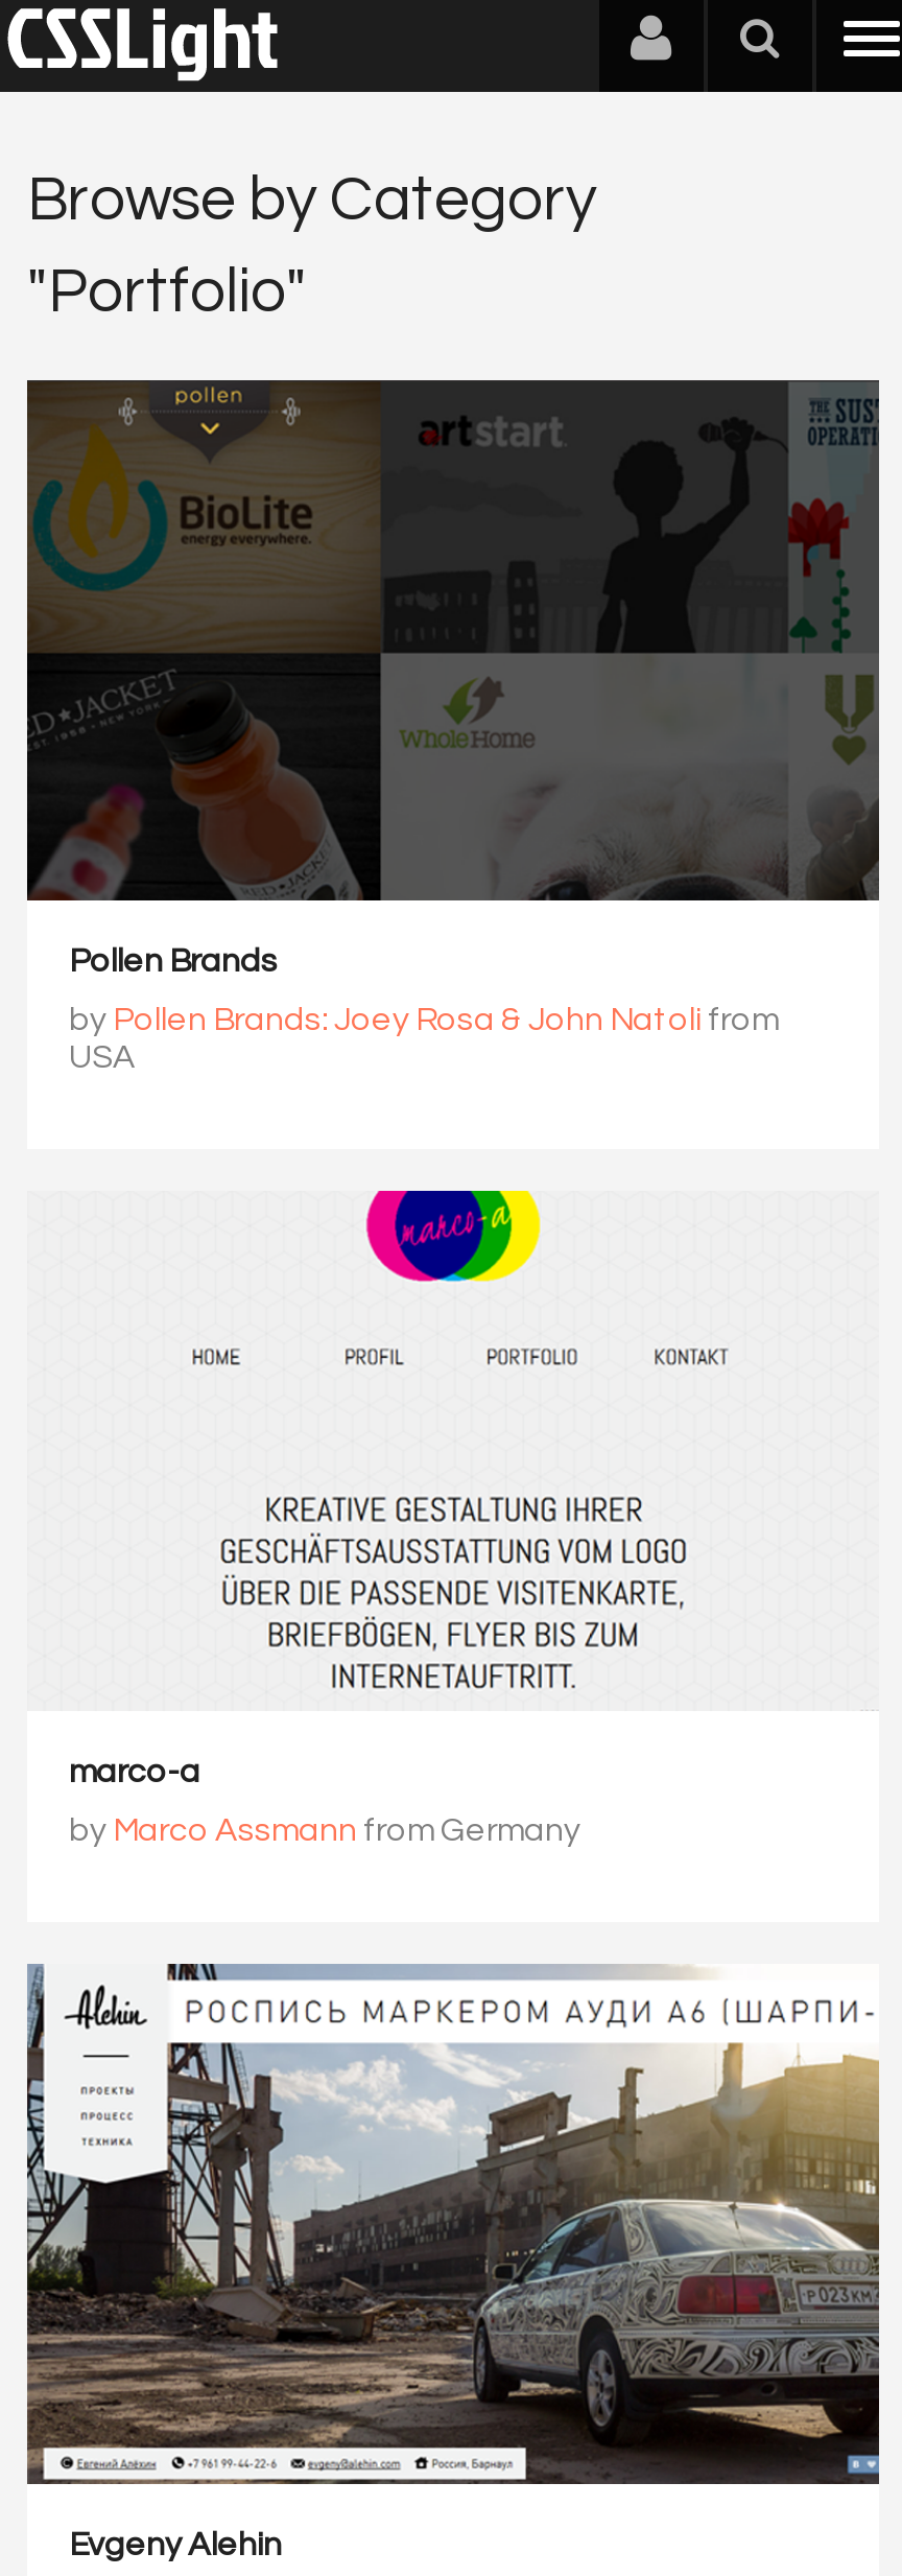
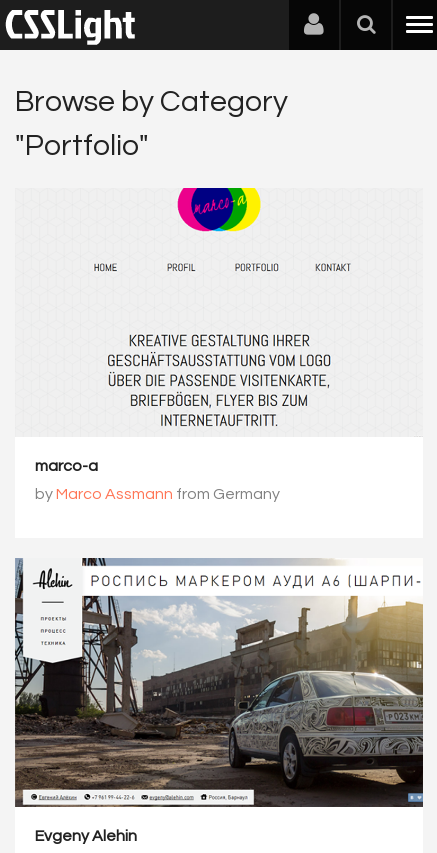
- [image]
- Pollen Brands
- by Pollen Brands: Joey Rosa & John Natoli from
- USA
